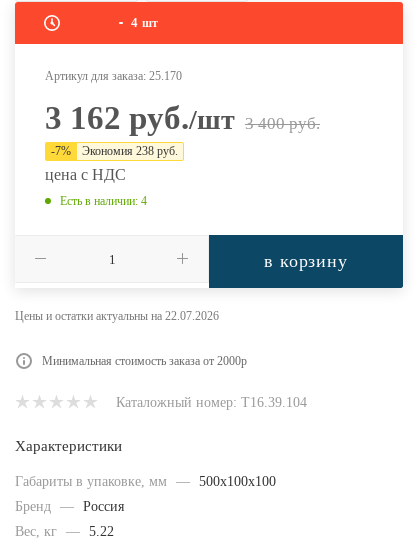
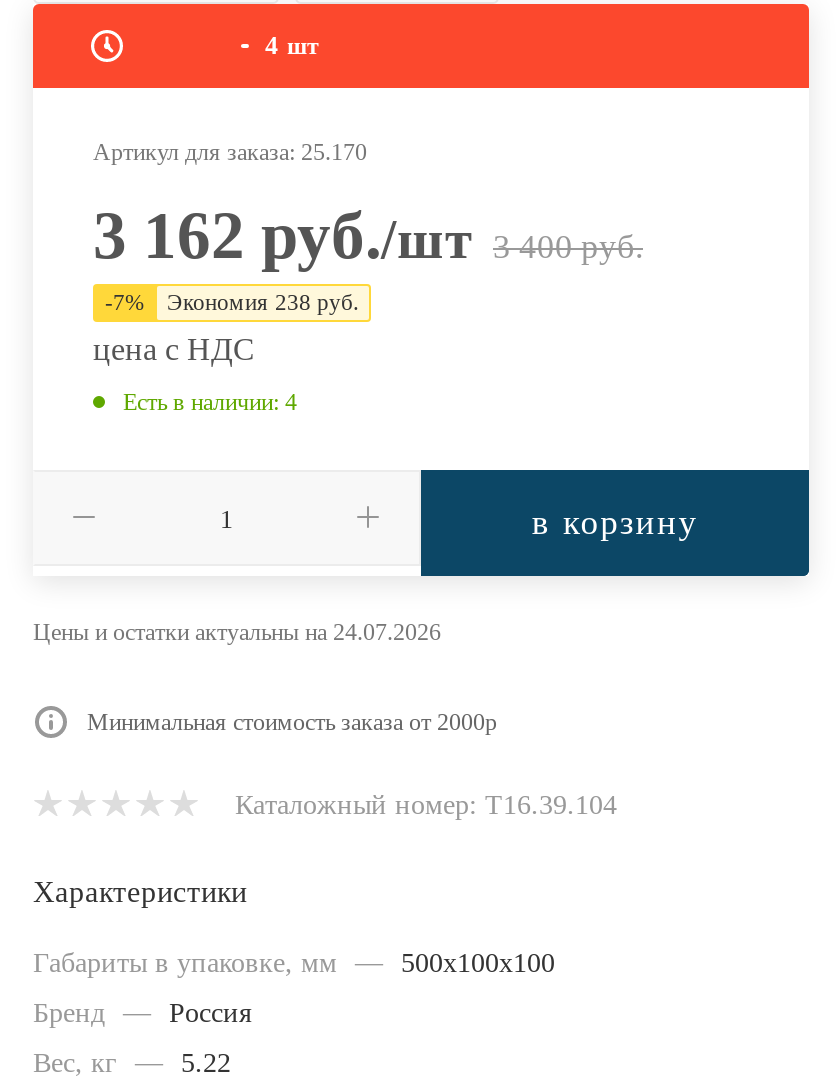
- Цены и остатки актуальны на 22.07.2026
+ Цены и остатки актуальны на 24.07.2026
